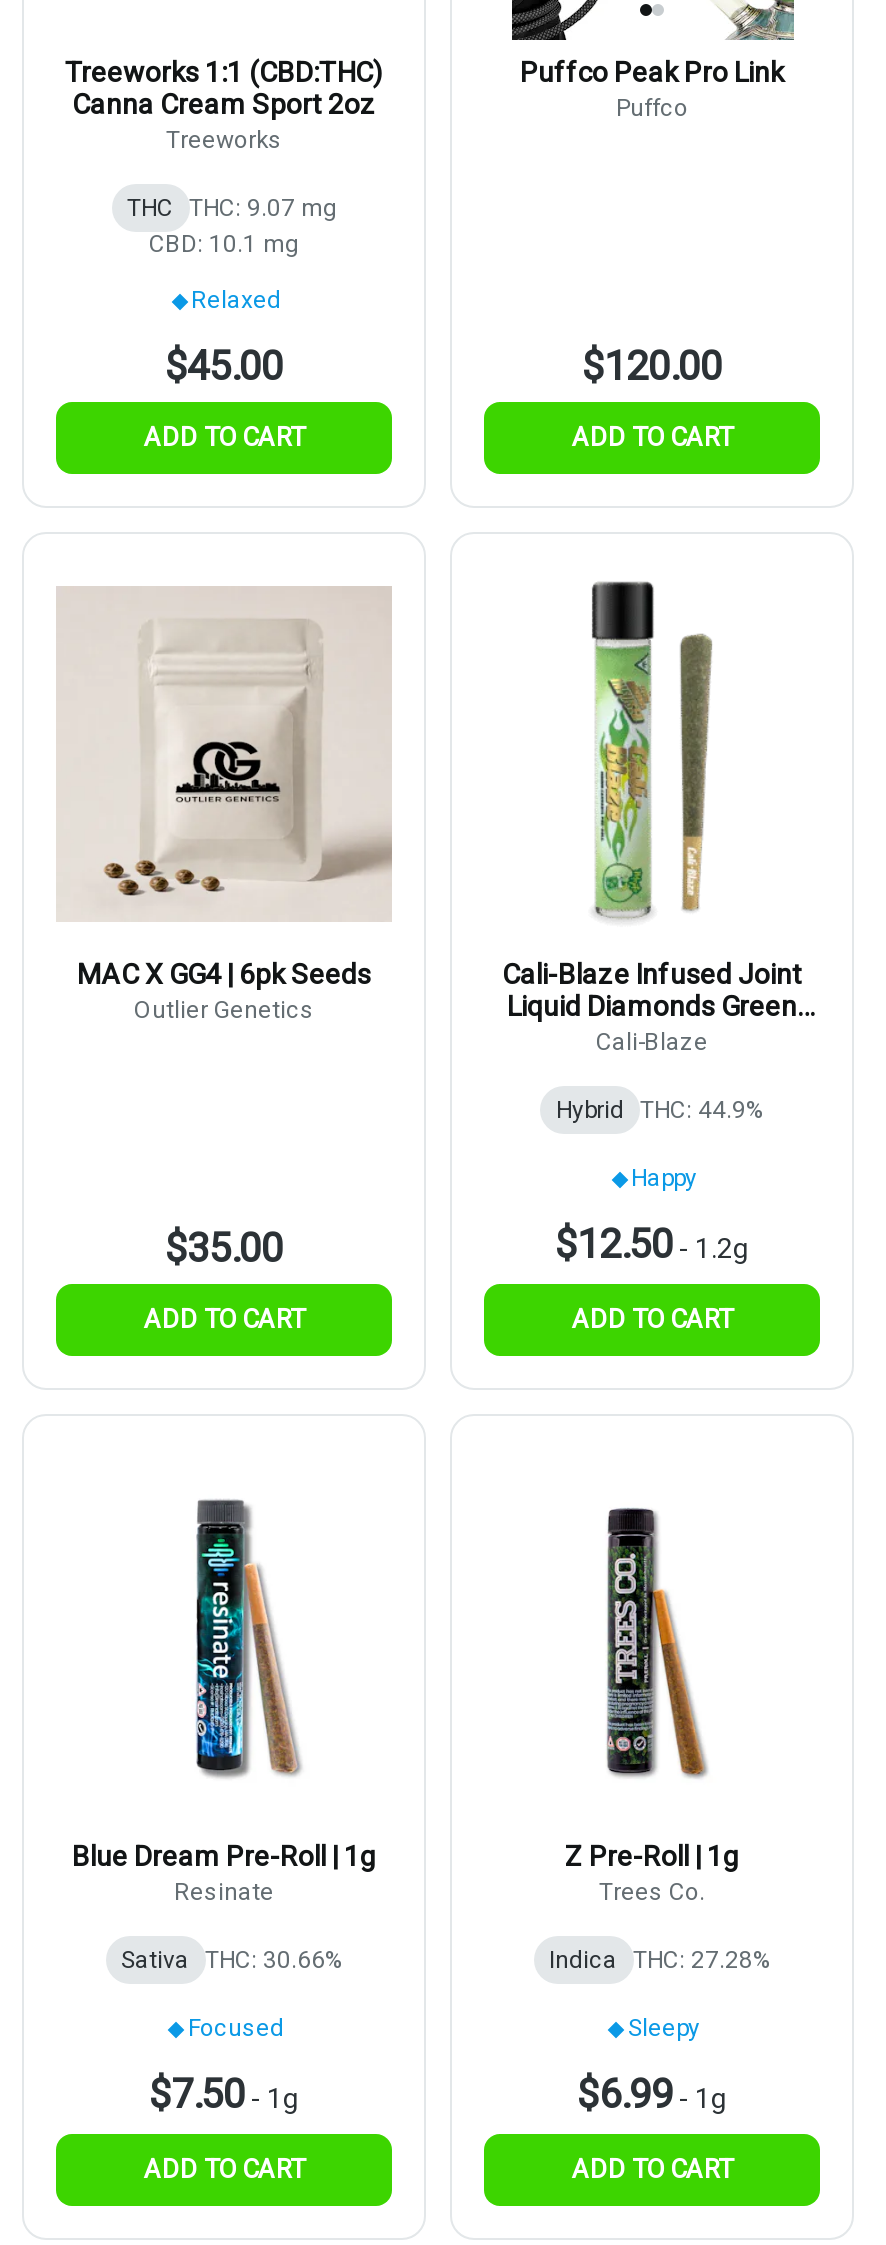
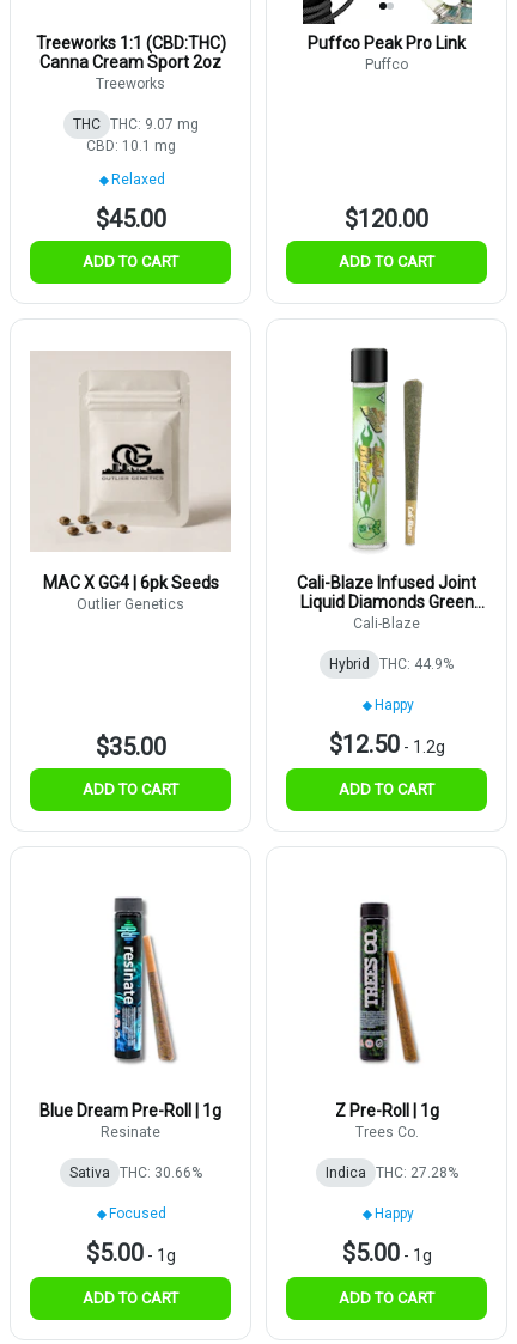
- Sleepy
+ Happy

- $7.50- 1g
+ $5.00- 1g

- $6.99- 1g
+ $5.00- 1g
